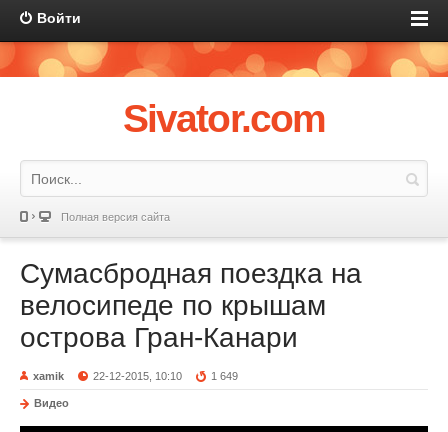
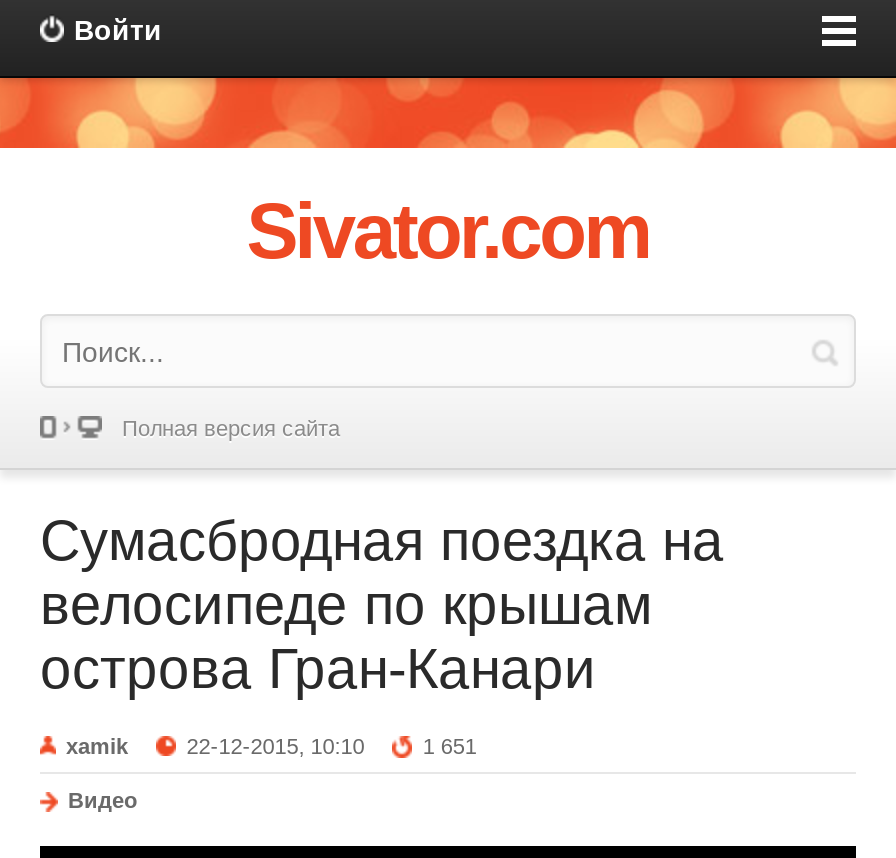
- 1 649
+ 1 651
